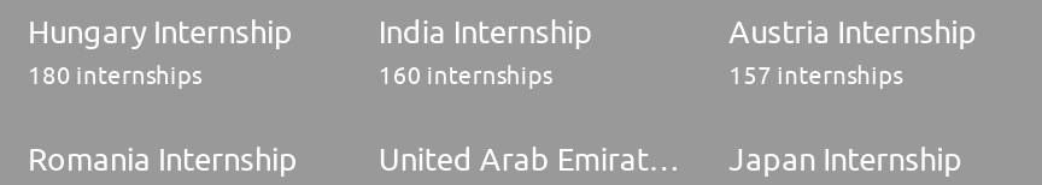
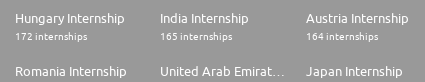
- 180 internships
+ 172 internships

- 160 internships
+ 165 internships

- 157 internships
+ 164 internships
